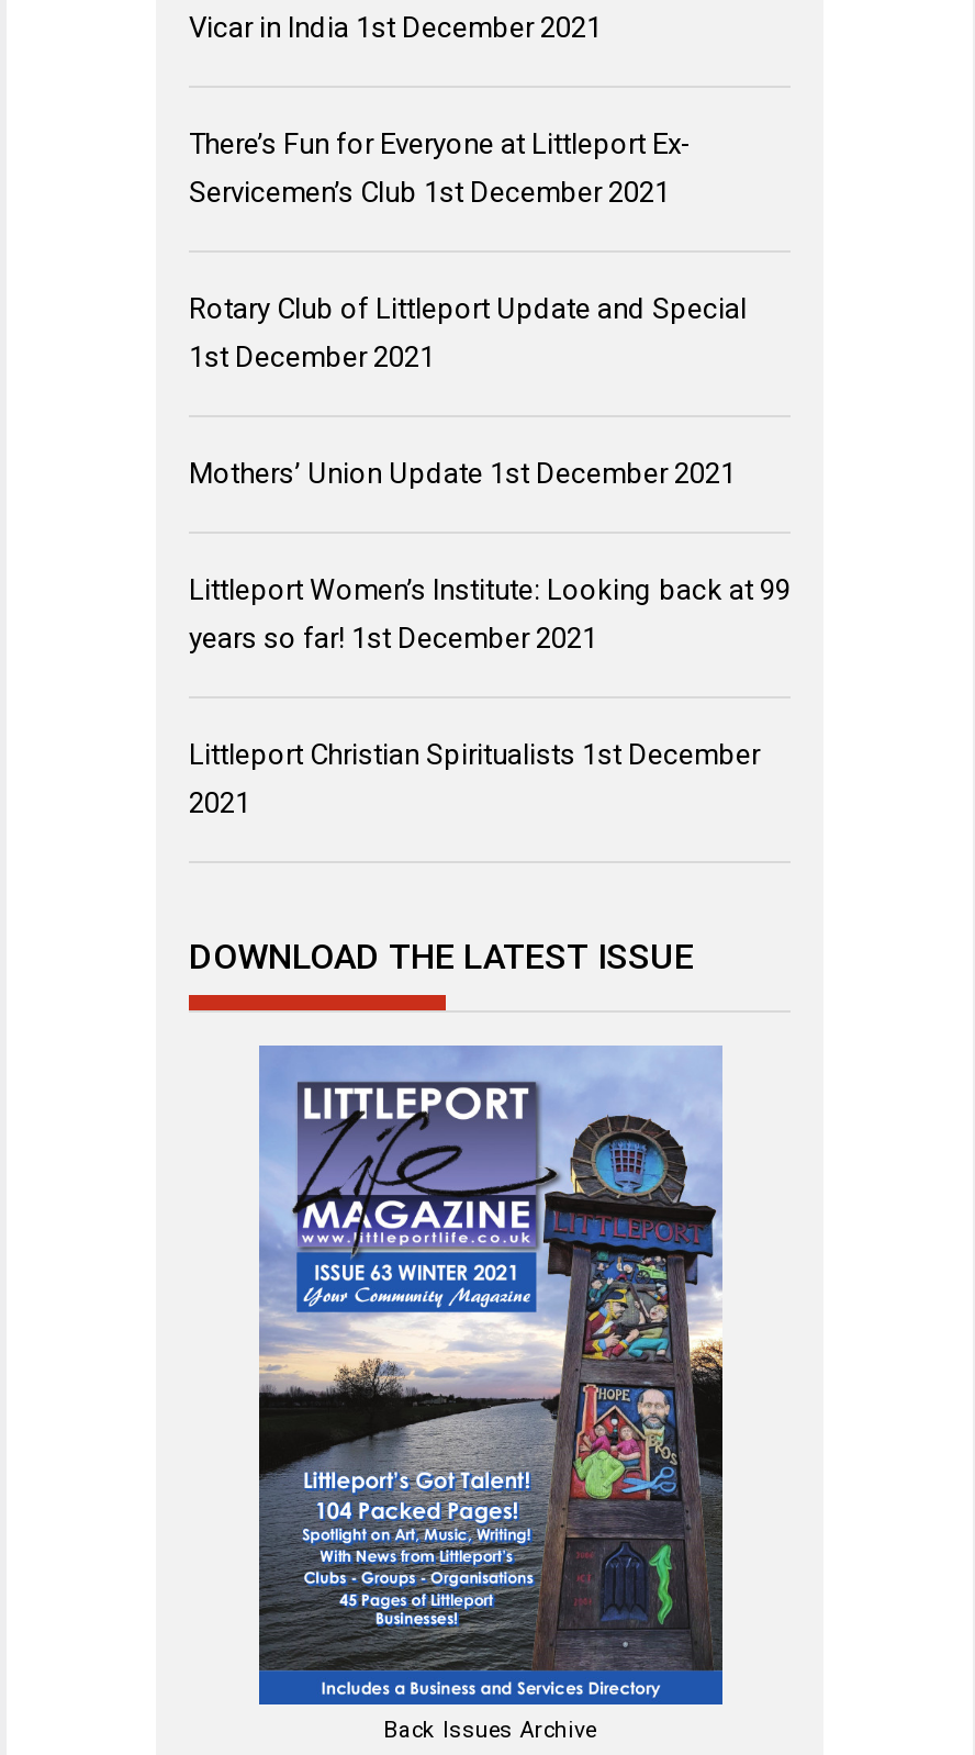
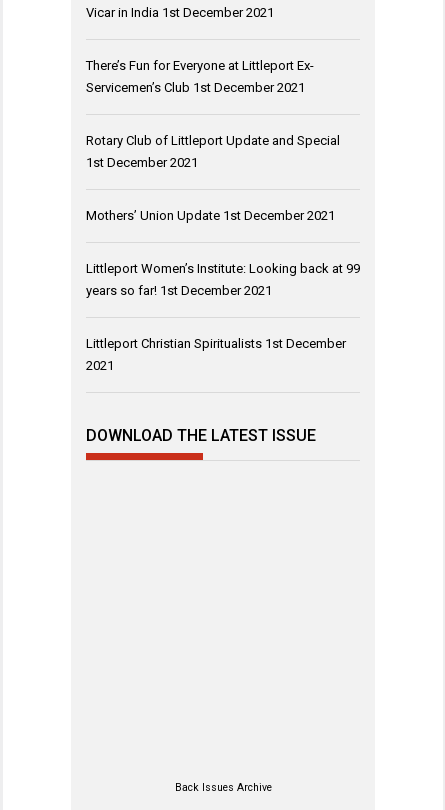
- [image]
